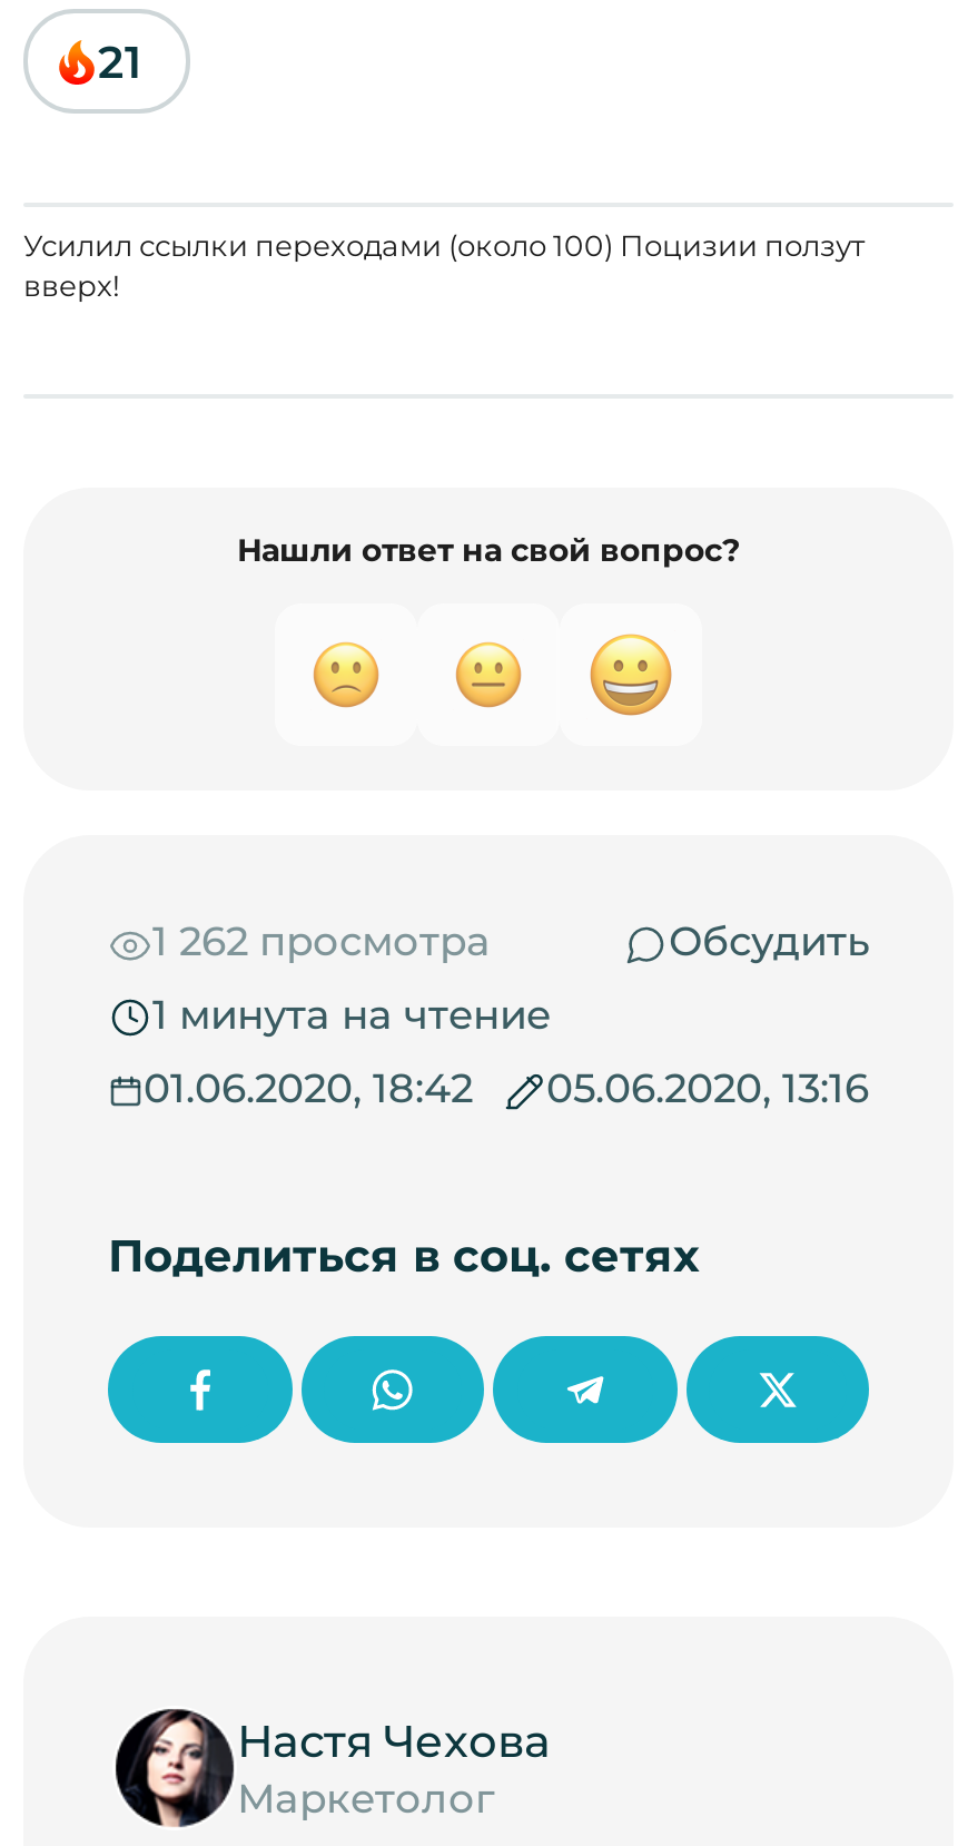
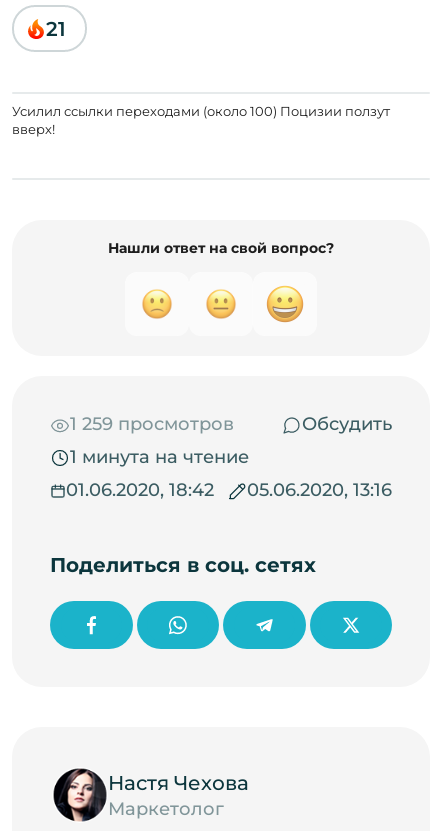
- 1 262 просмотра
+ 1 259 просмотров
